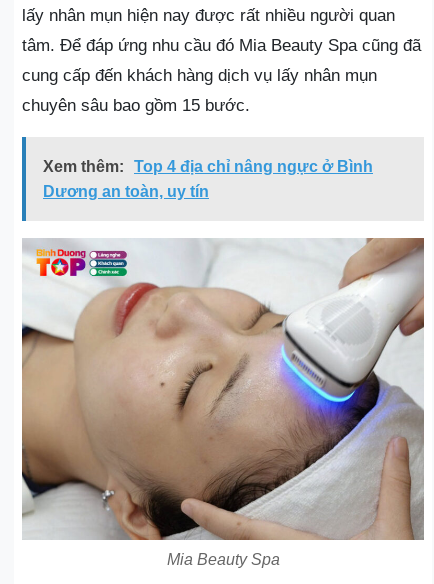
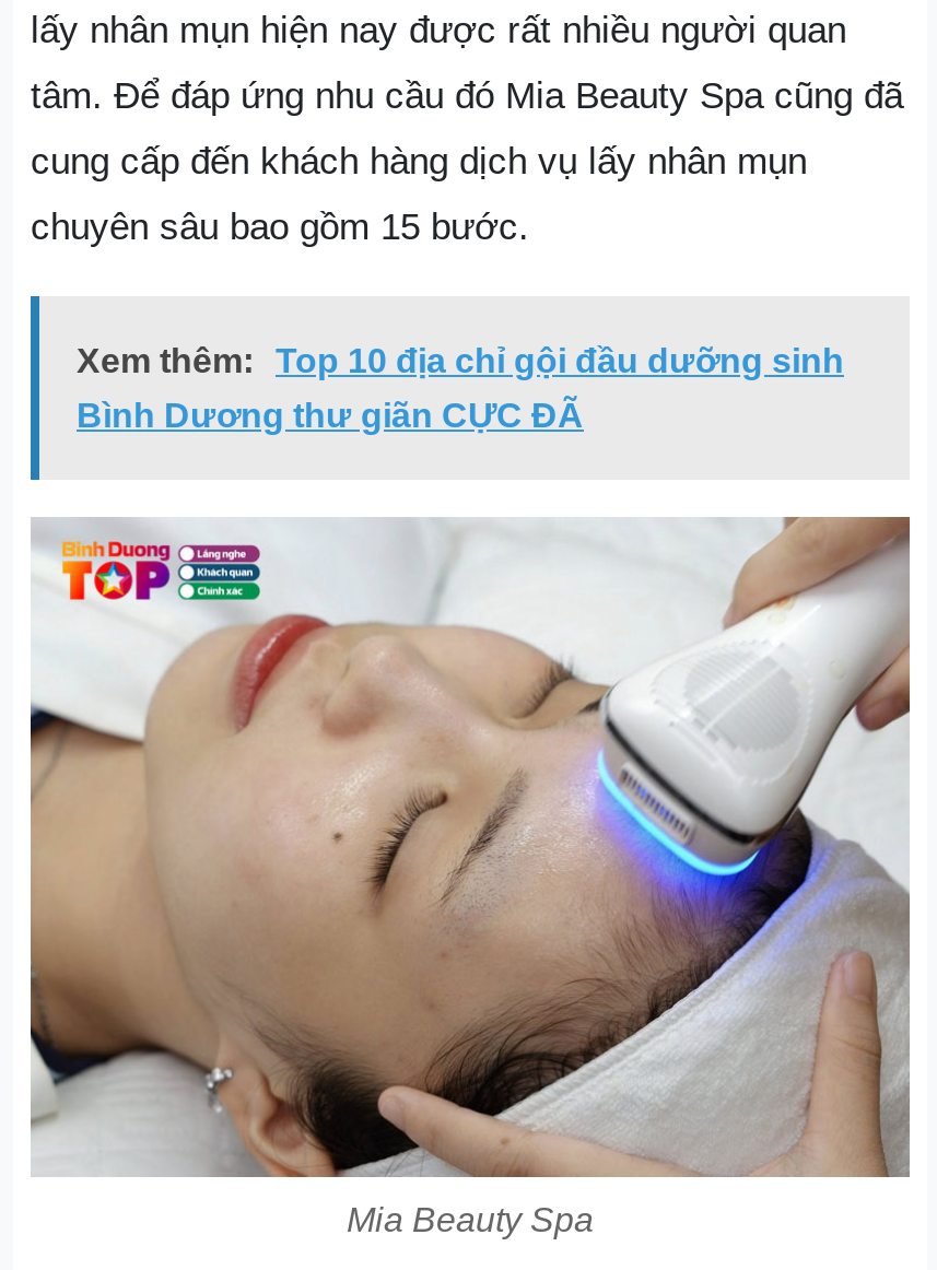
- Xem thêm: Top 4 địa chỉ nâng ngực ở Bình
+ Xem thêm: Top 10 địa chỉ gội đầu dưỡng sinh

- Dương an toàn, uy tín
+ Bình Dương thư giãn CỰC ĐÃ
